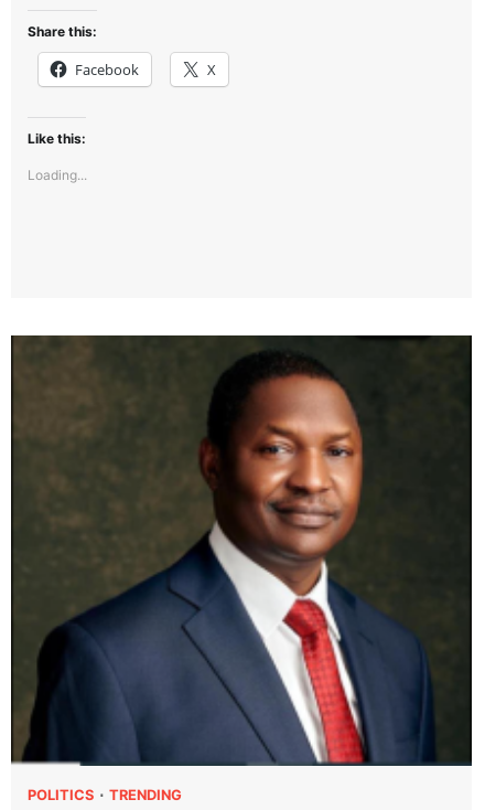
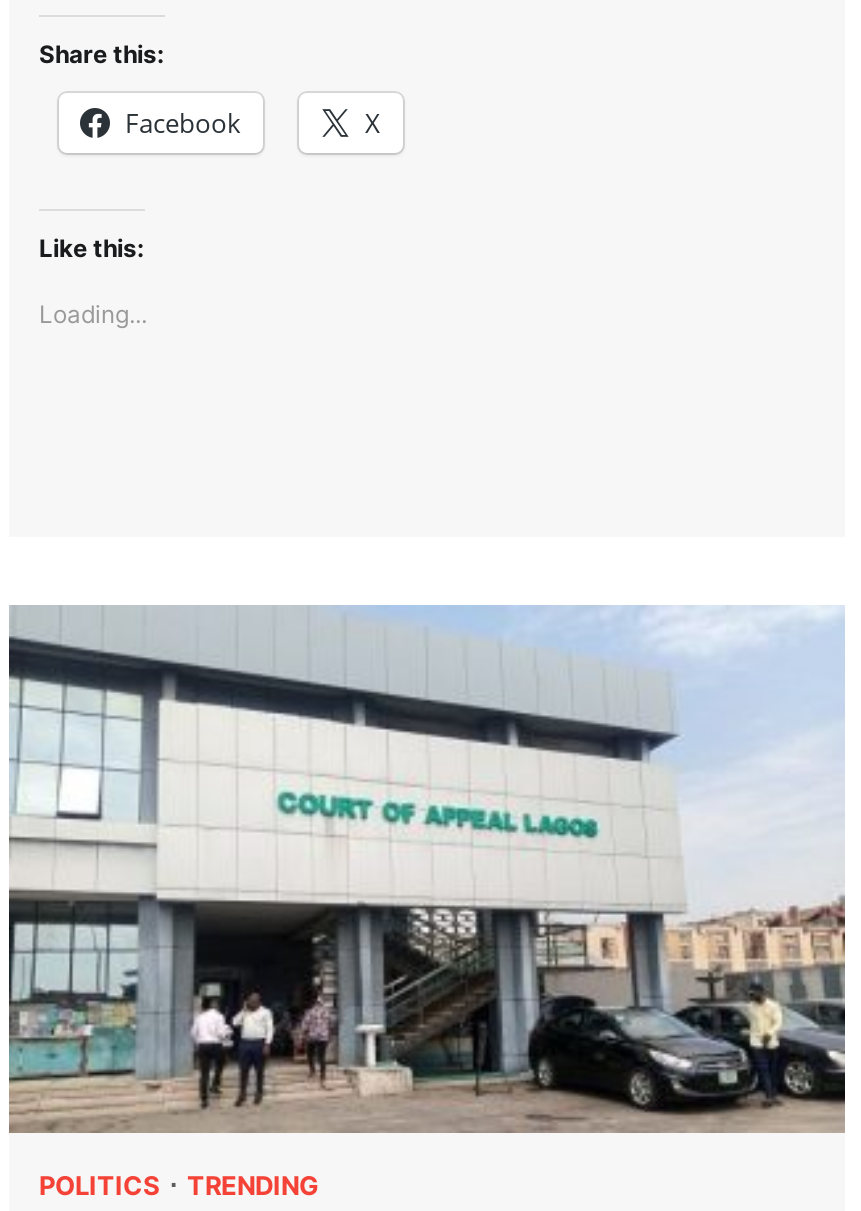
- [image]
+ [image]
